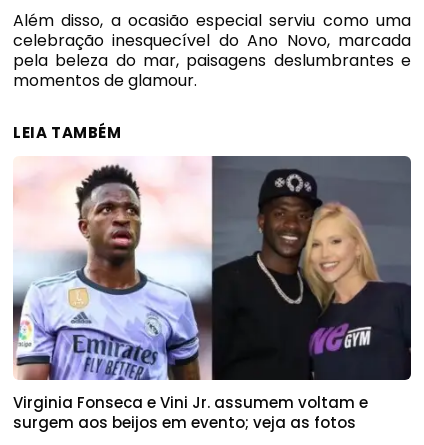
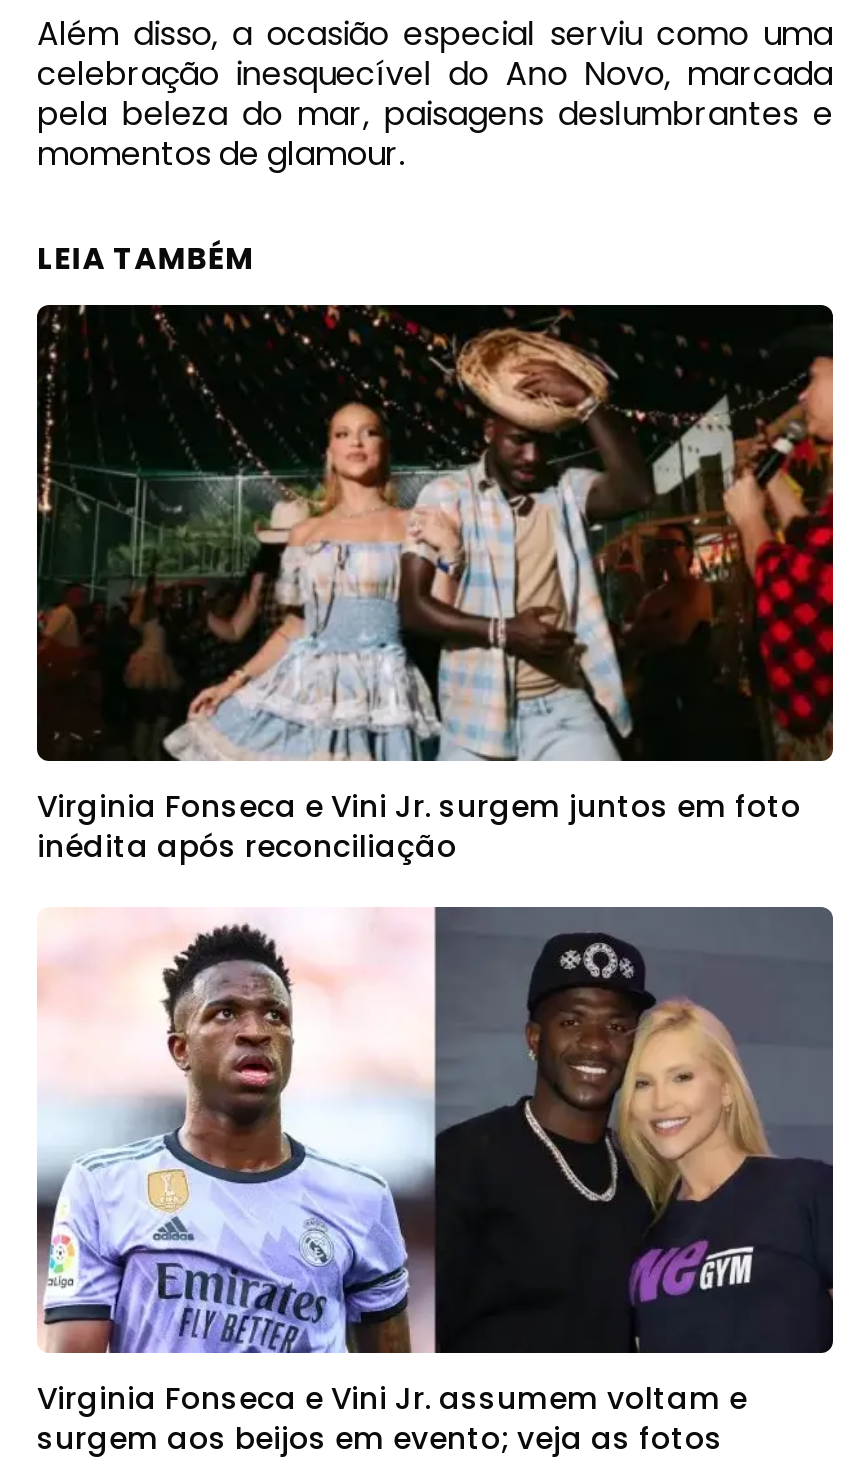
+ [image]
+ Virginia Fonseca e Vini Jr. surgem juntos em foto
+ inédita após reconciliação
